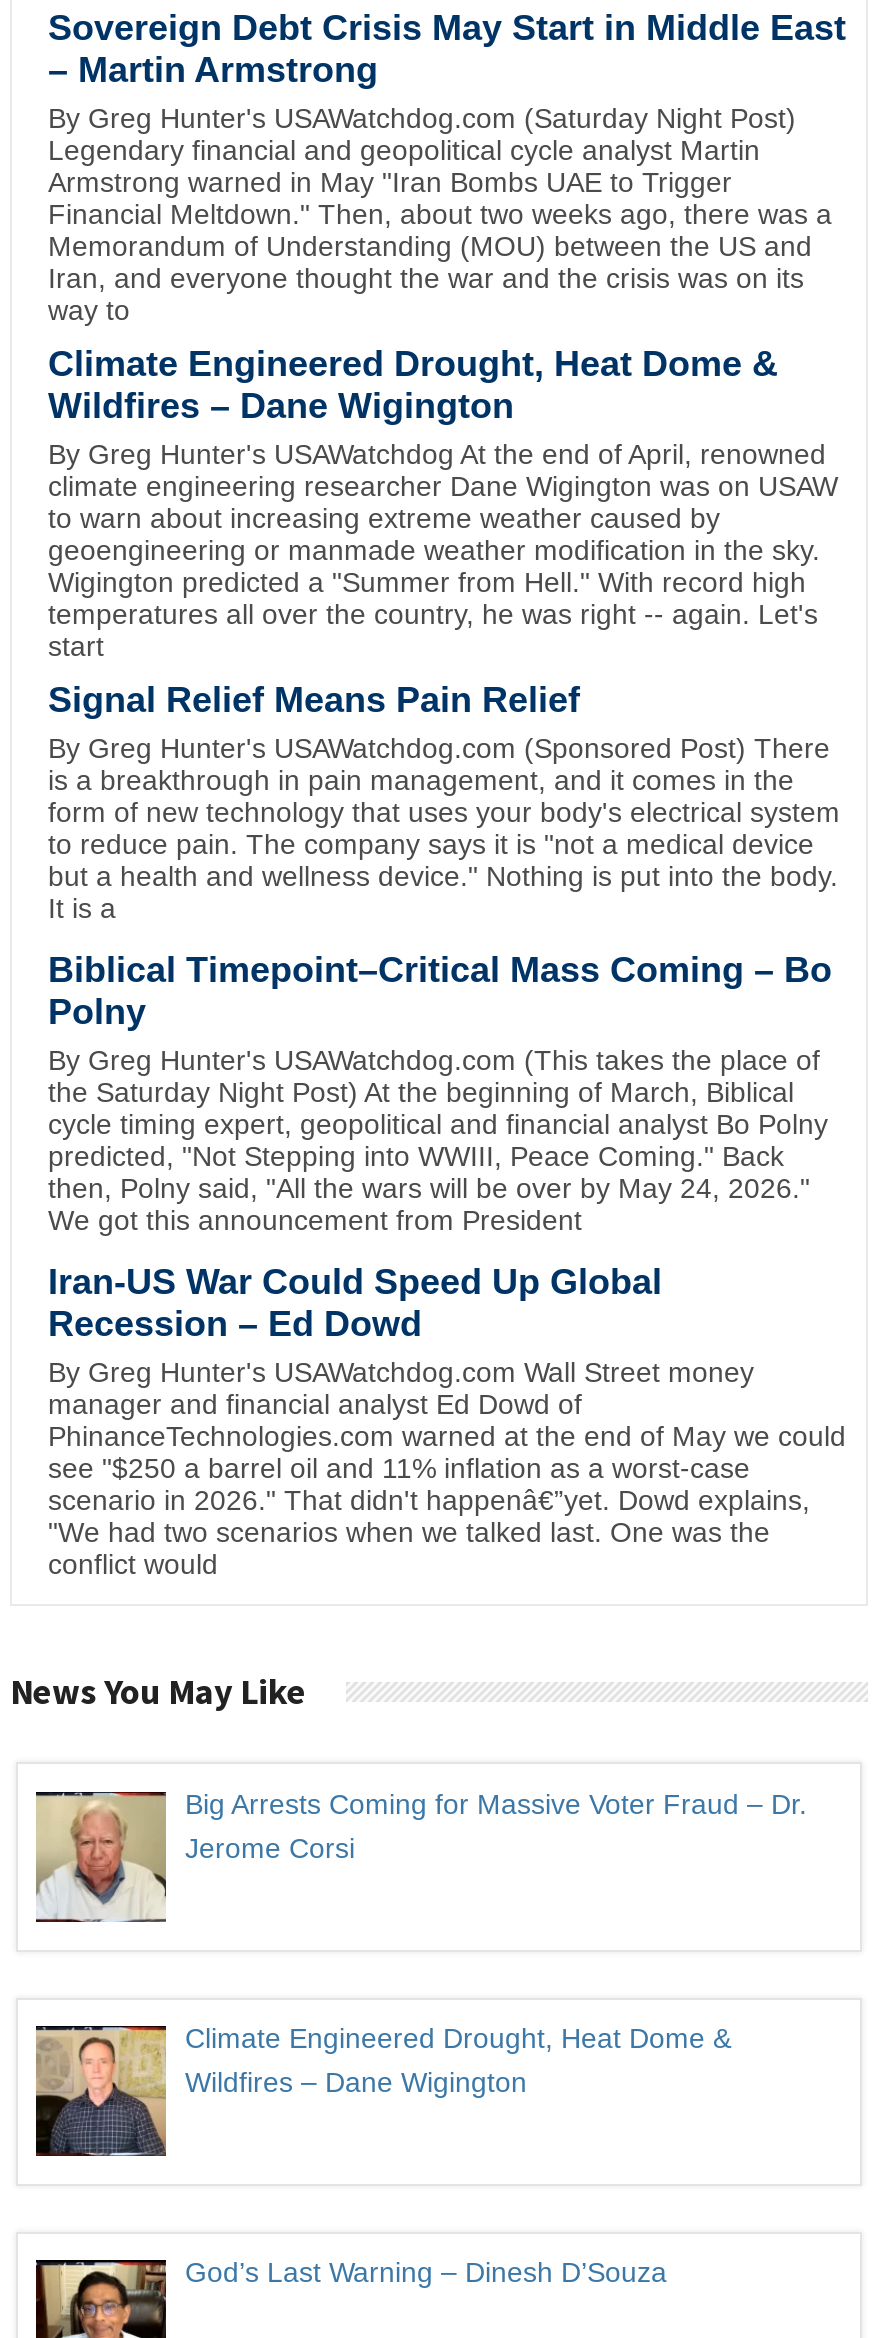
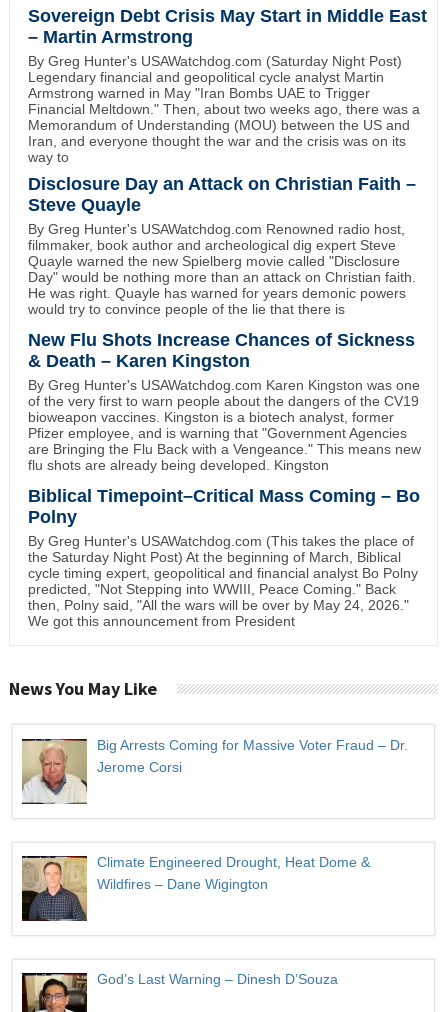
- Climate Engineered Drought, Heat Dome &
- Wildfires – Dane Wigington
- By Greg Hunter's USAWatchdog At the end of April, renowned
- climate engineering researcher Dane Wigington was on USAW
- to warn about increasing extreme weather caused by
- geoengineering or manmade weather modification in the sky.
- Wigington predicted a "Summer from Hell." With record high
- temperatures all over the country, he was right -- again. Let's
- start
- Signal Relief Means Pain Relief
- By Greg Hunter's USAWatchdog.com (Sponsored Post) There
- is a breakthrough in pain management, and it comes in the
- form of new technology that uses your body's electrical system
- to reduce pain. The company says it is "not a medical device
- but a health and wellness device." Nothing is put into the body.
- It is a
+ Disclosure Day an Attack on Christian Faith –
+ Steve Quayle
+ By Greg Hunter's USAWatchdog.com Renowned radio host,
+ filmmaker, book author and archeological dig expert Steve
+ Quayle warned the new Spielberg movie called "Disclosure
+ Day" would be nothing more than an attack on Christian faith.
+ He was right. Quayle has warned for years demonic powers
+ would try to convince people of the lie that there is
+ New Flu Shots Increase Chances of Sickness
+ & Death – Karen Kingston
+ By Greg Hunter's USAWatchdog.com Karen Kingston was one
+ of the very first to warn people about the dangers of the CV19
+ bioweapon vaccines. Kingston is a biotech analyst, former
+ Pfizer employee, and is warning that "Government Agencies
+ are Bringing the Flu Back with a Vengeance." This means new
+ flu shots are already being developed. Kingston

- Iran-US War Could Speed Up Global
- Recession – Ed Dowd
- By Greg Hunter's USAWatchdog.com Wall Street money
- manager and financial analyst Ed Dowd of
- PhinanceTechnologies.com warned at the end of May we could
- see "$250 a barrel oil and 11% inflation as a worst-case
- scenario in 2026." That didn't happenâ€”yet. Dowd explains,
- "We had two scenarios when we talked last. One was the
- conflict would
